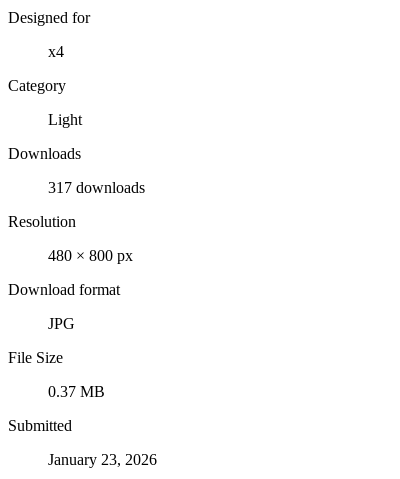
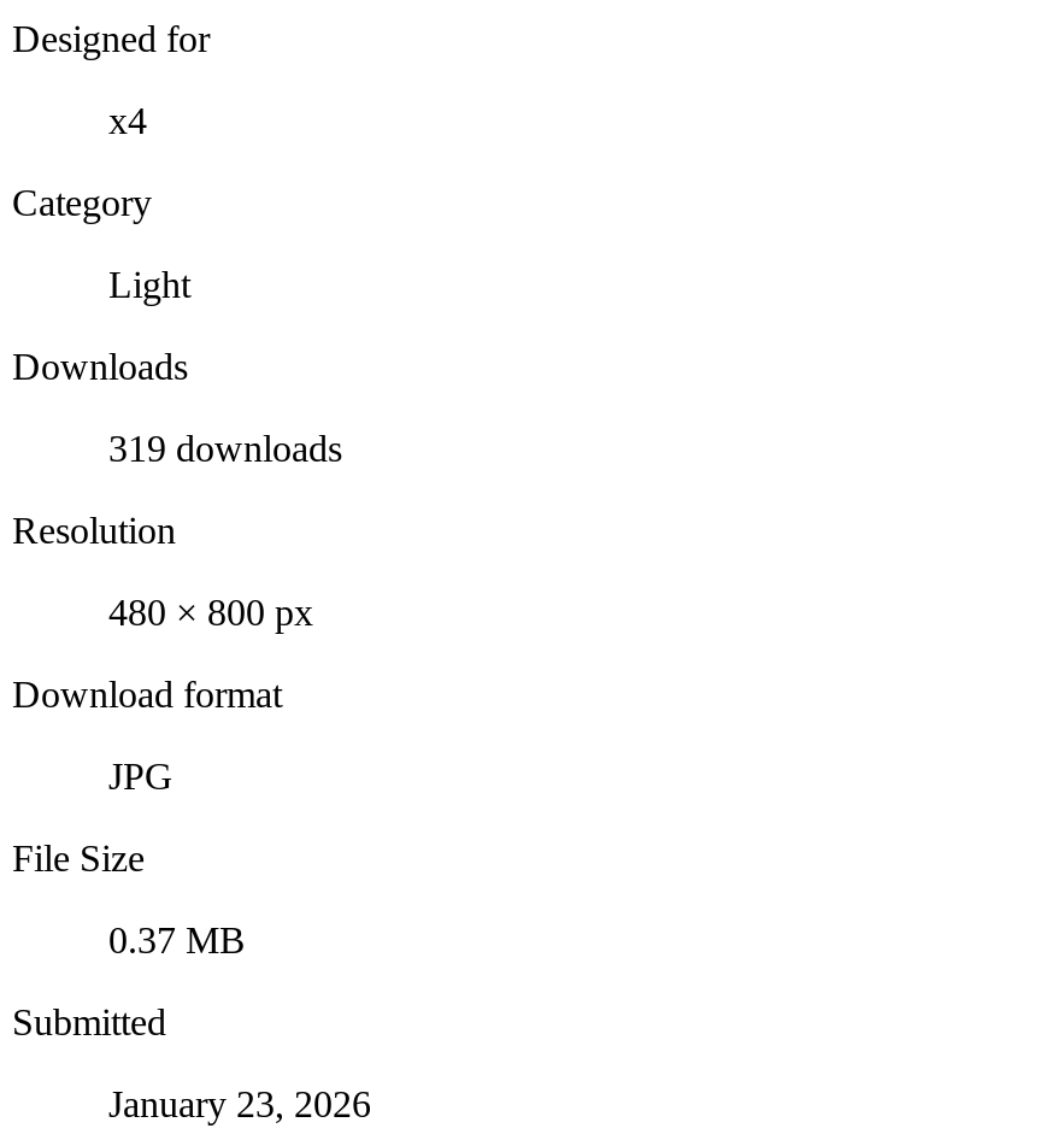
- 317 downloads
+ 319 downloads
